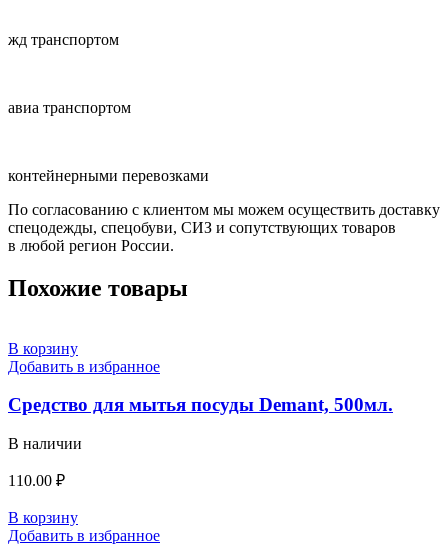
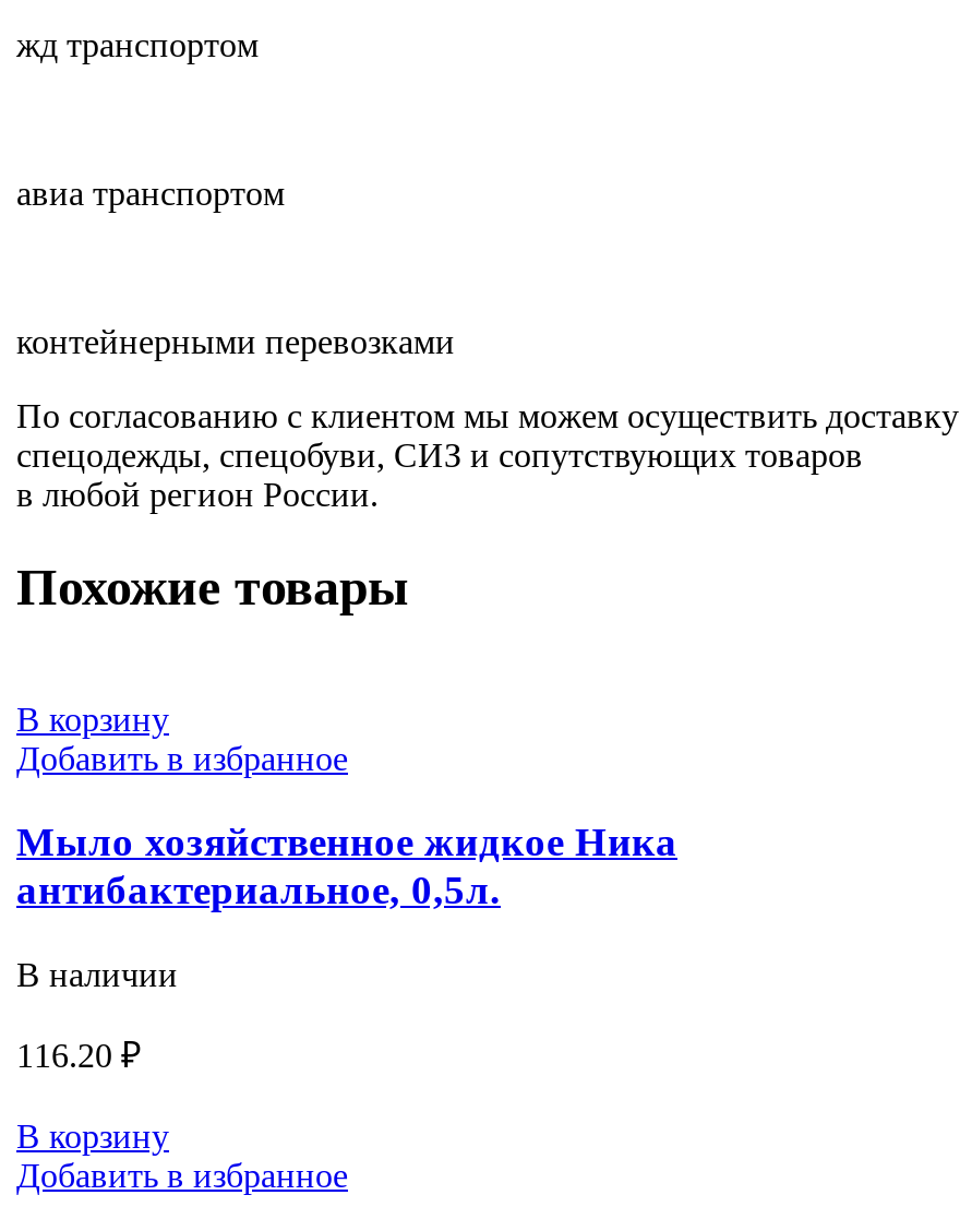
- Средство для мытья посуды Demant, 500мл.
+ Мыло хозяйственное жидкое Ника
+ антибактериальное, 0,5л.

- 110.00 ₽
+ 116.20 ₽
